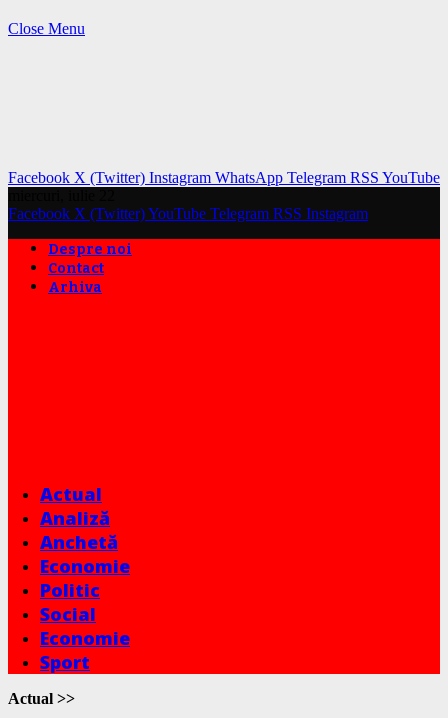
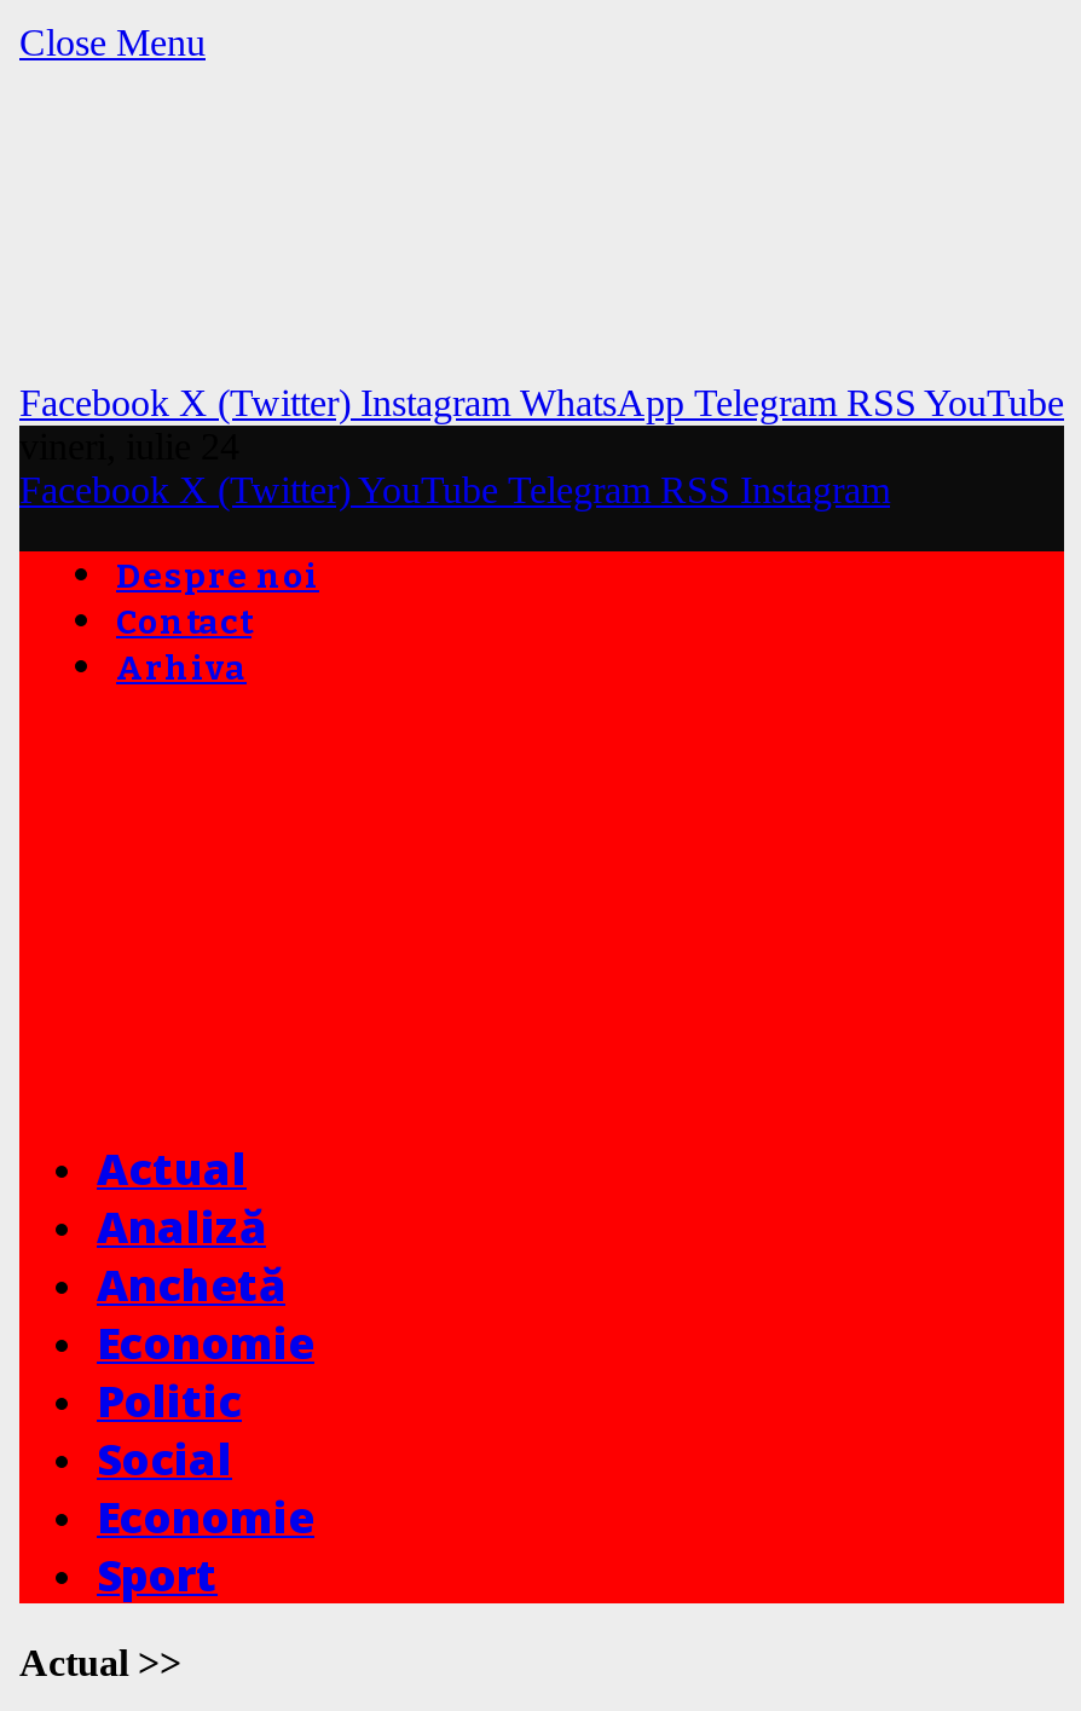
- miercuri, iulie 22
+ vineri, iulie 24
